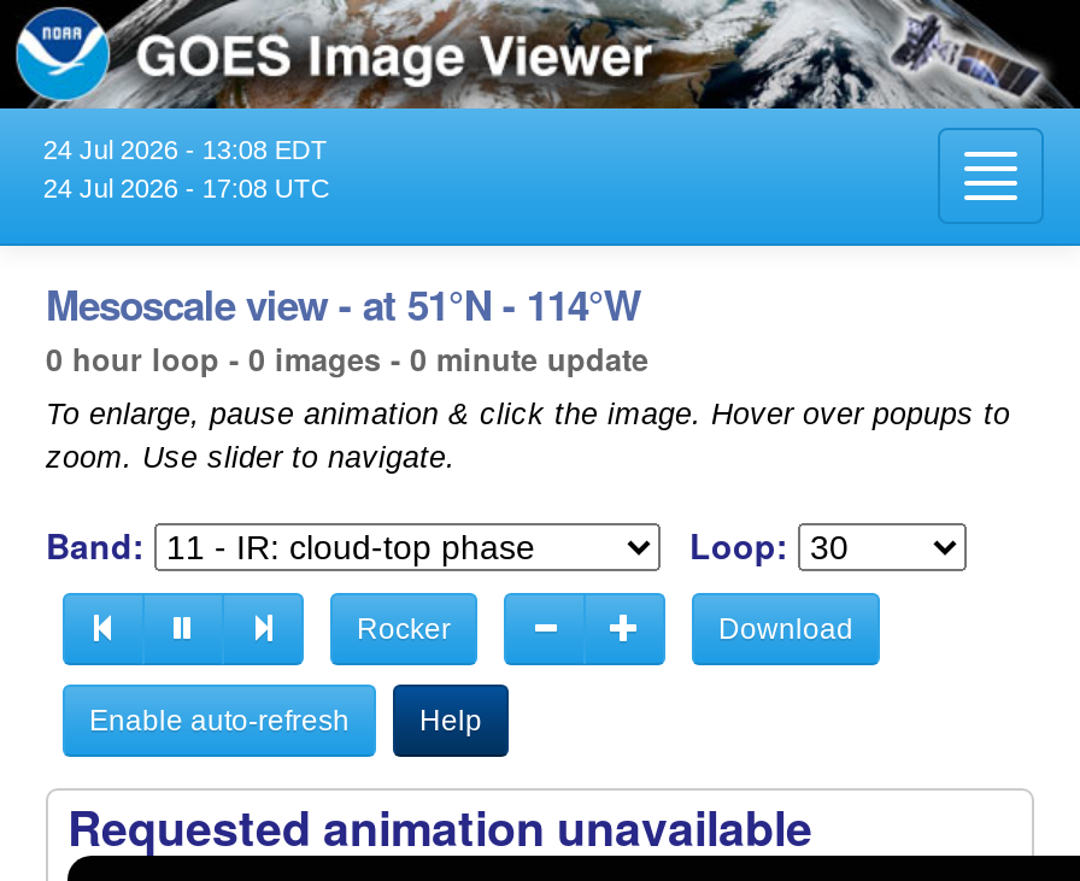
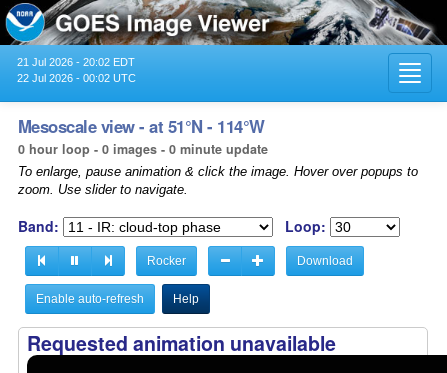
- 24 Jul 2026 - 13:08 EDT
+ 21 Jul 2026 - 20:02 EDT

- 24 Jul 2026 - 17:08 UTC
+ 22 Jul 2026 - 00:02 UTC
